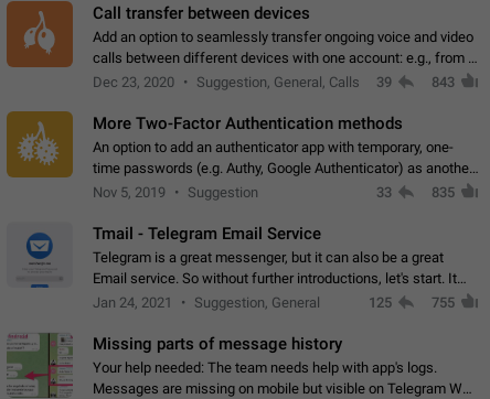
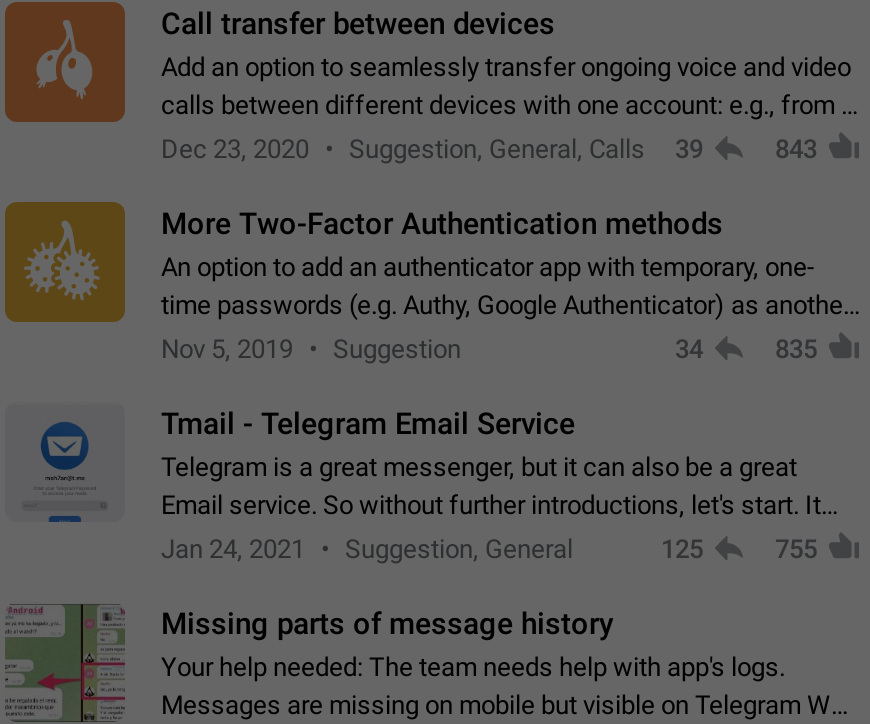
- 33
+ 34
